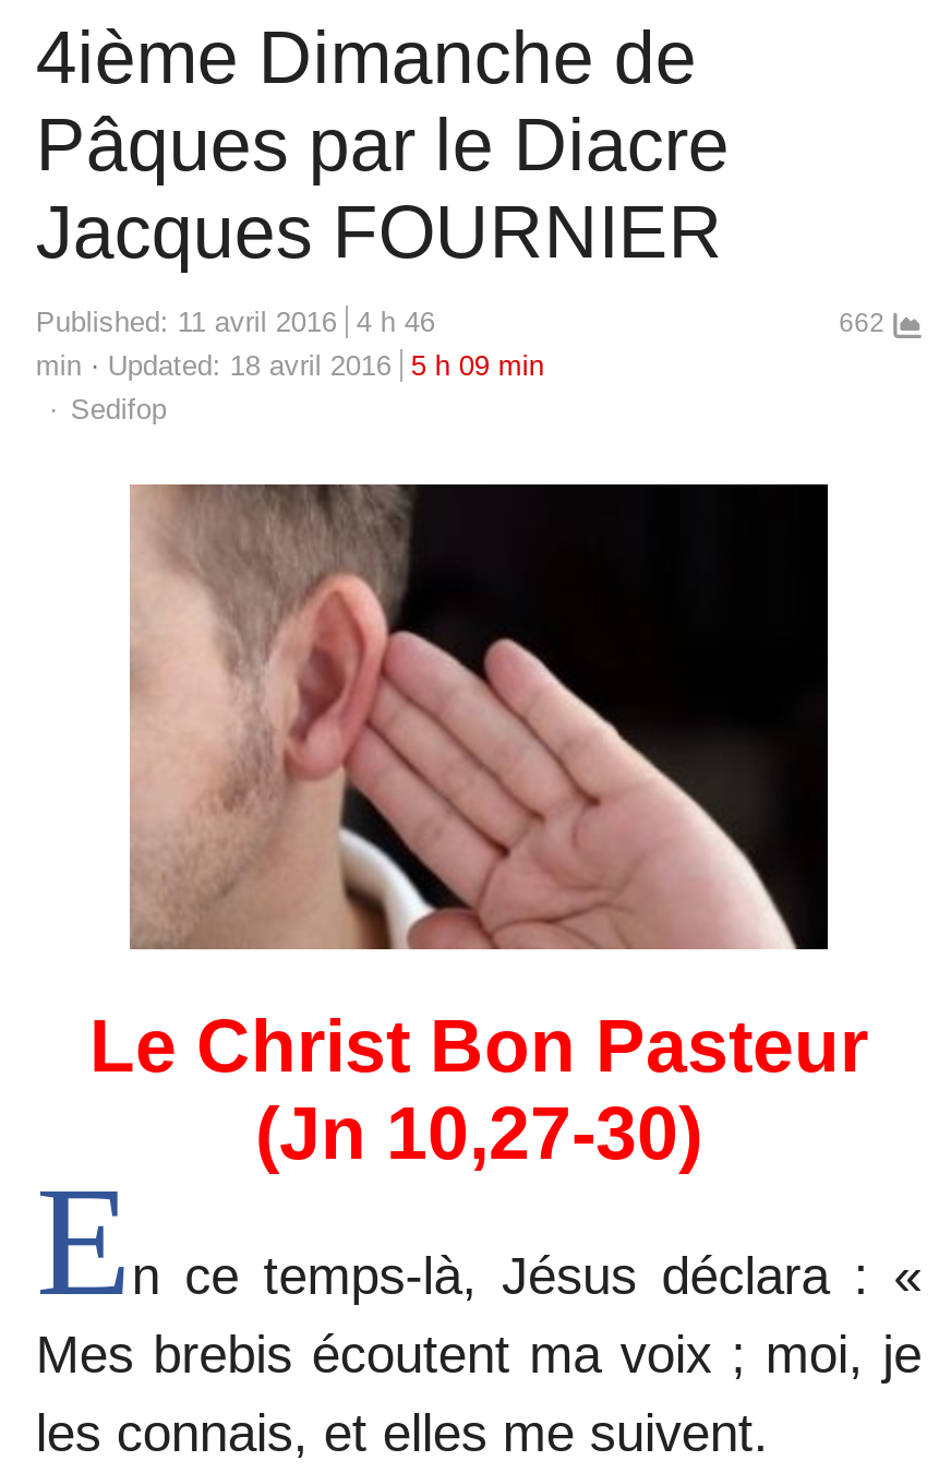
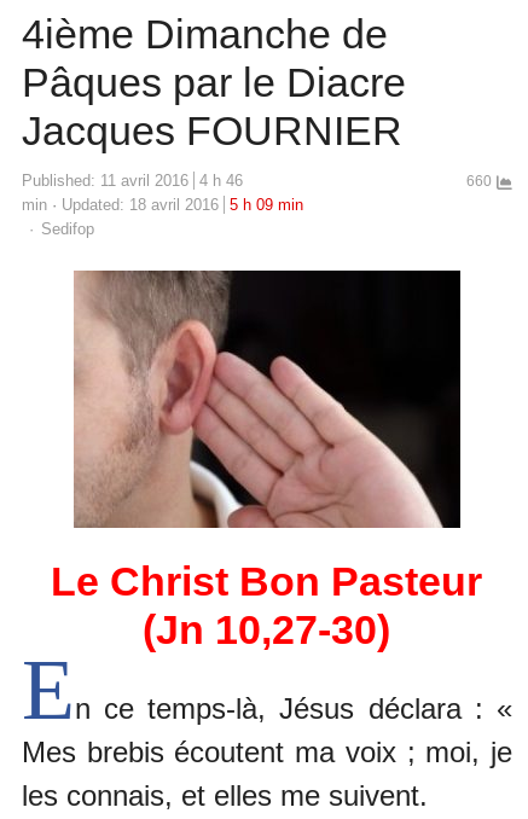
- 662
+ 660
